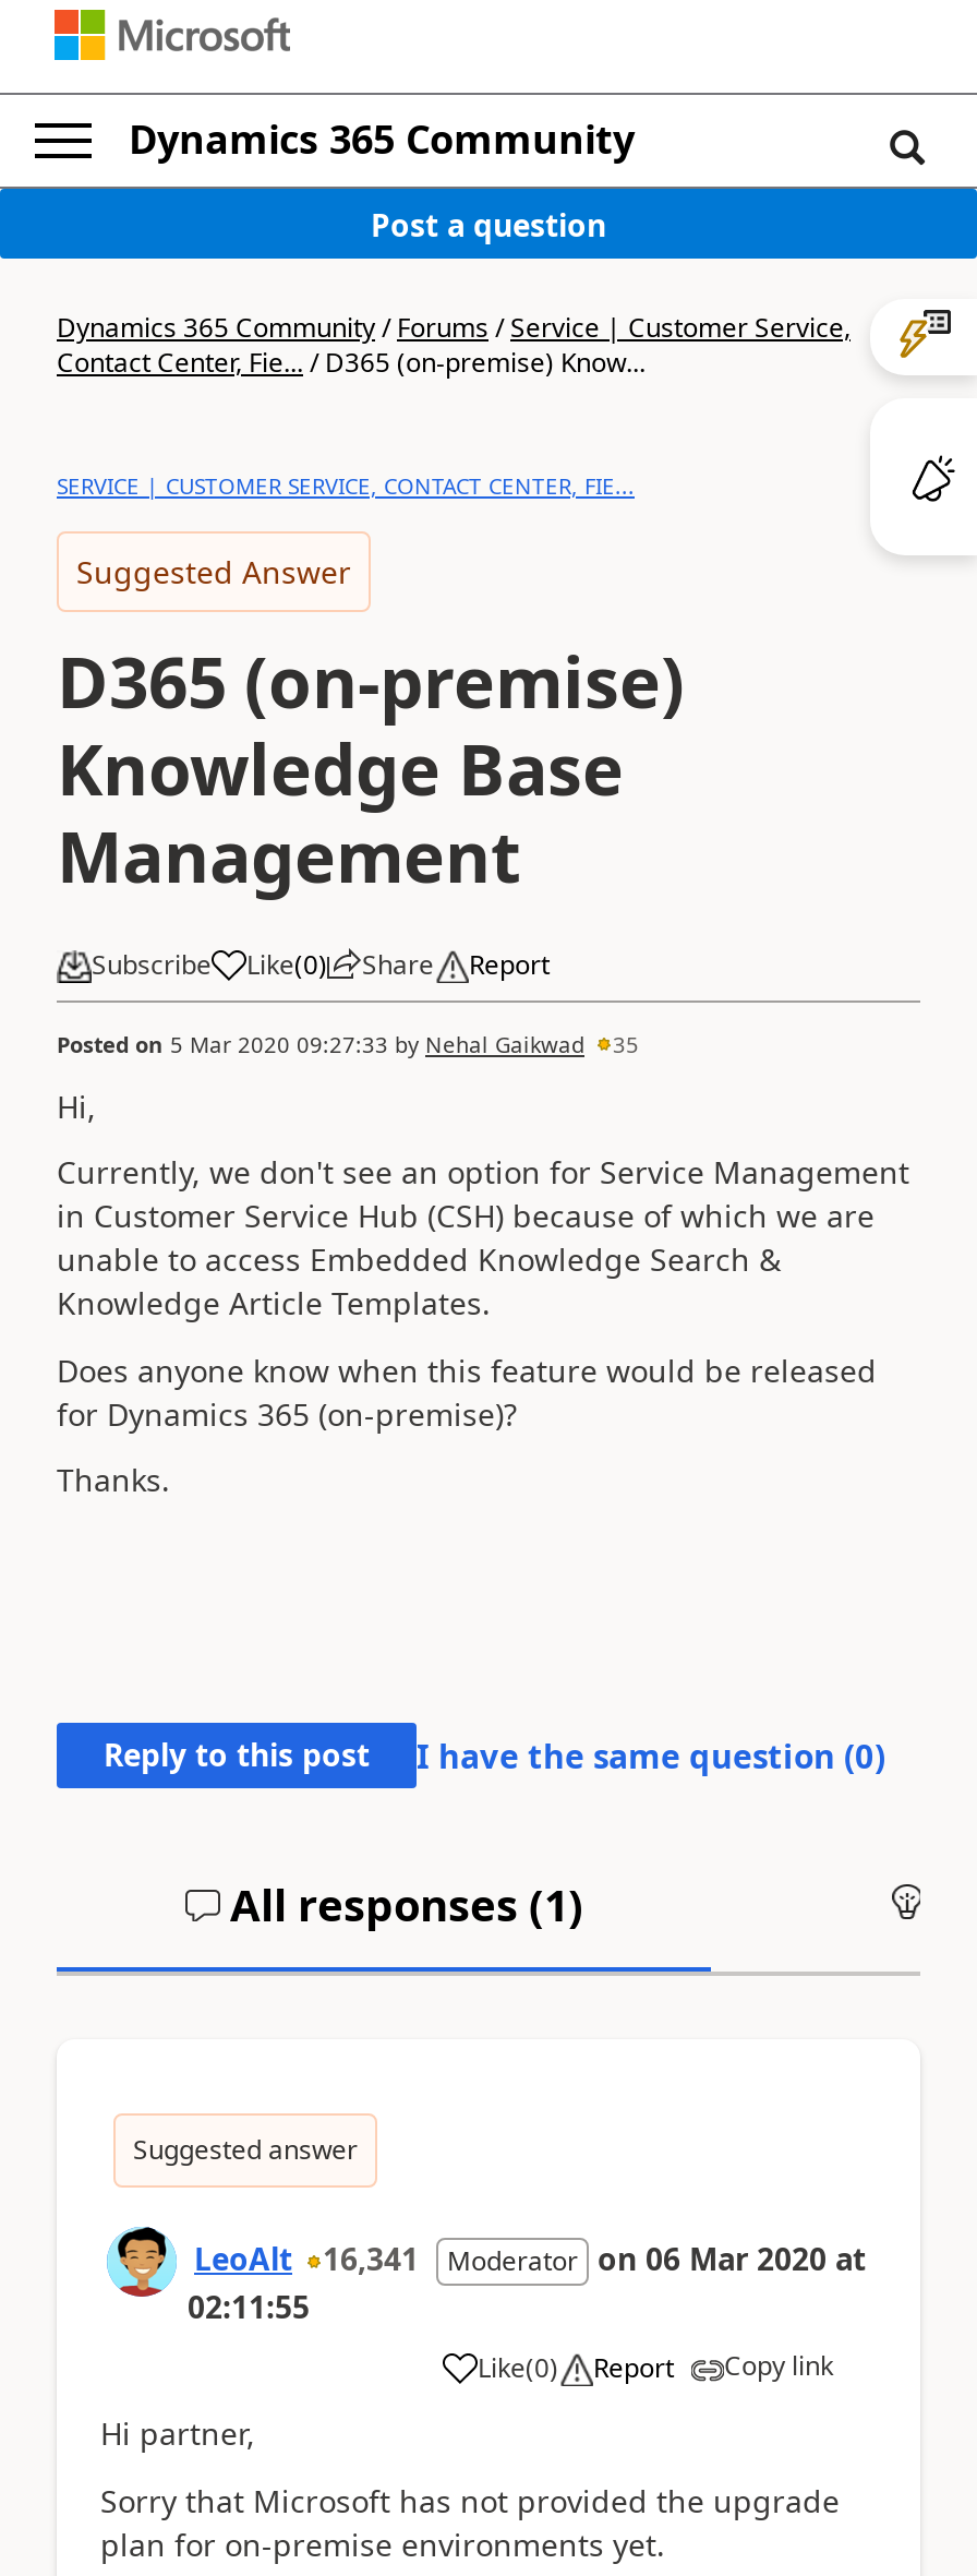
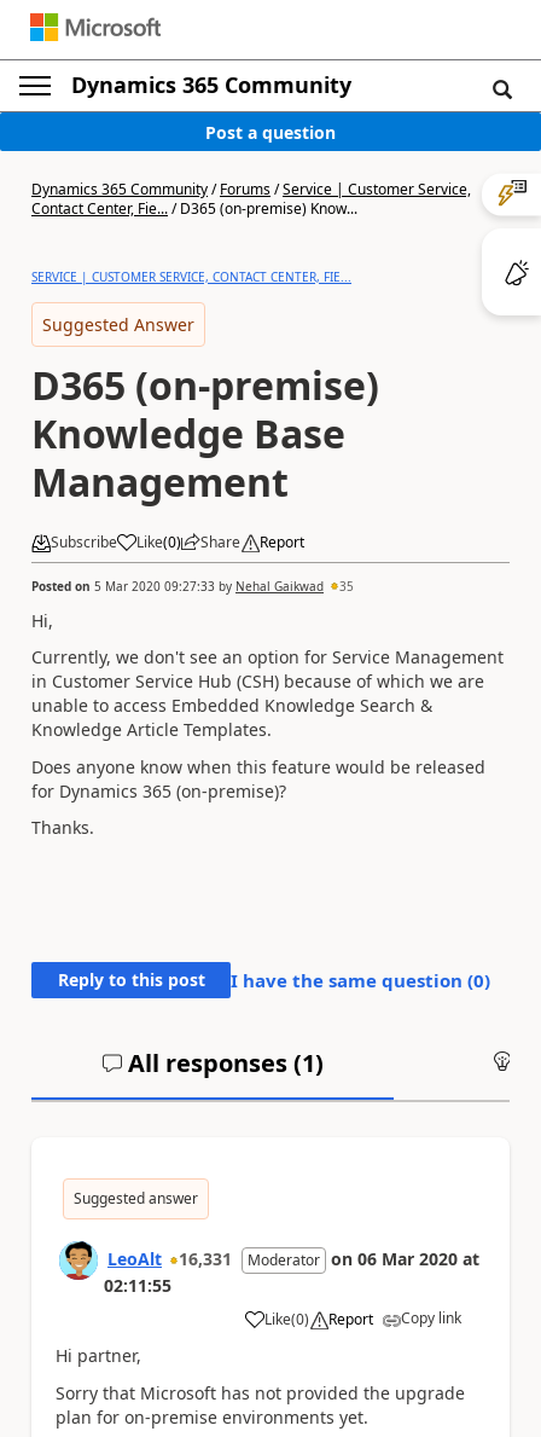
- LeoAlt 16,341 Moderator on 06 Mar 2020 at
+ LeoAlt 16,331 Moderator on 06 Mar 2020 at
